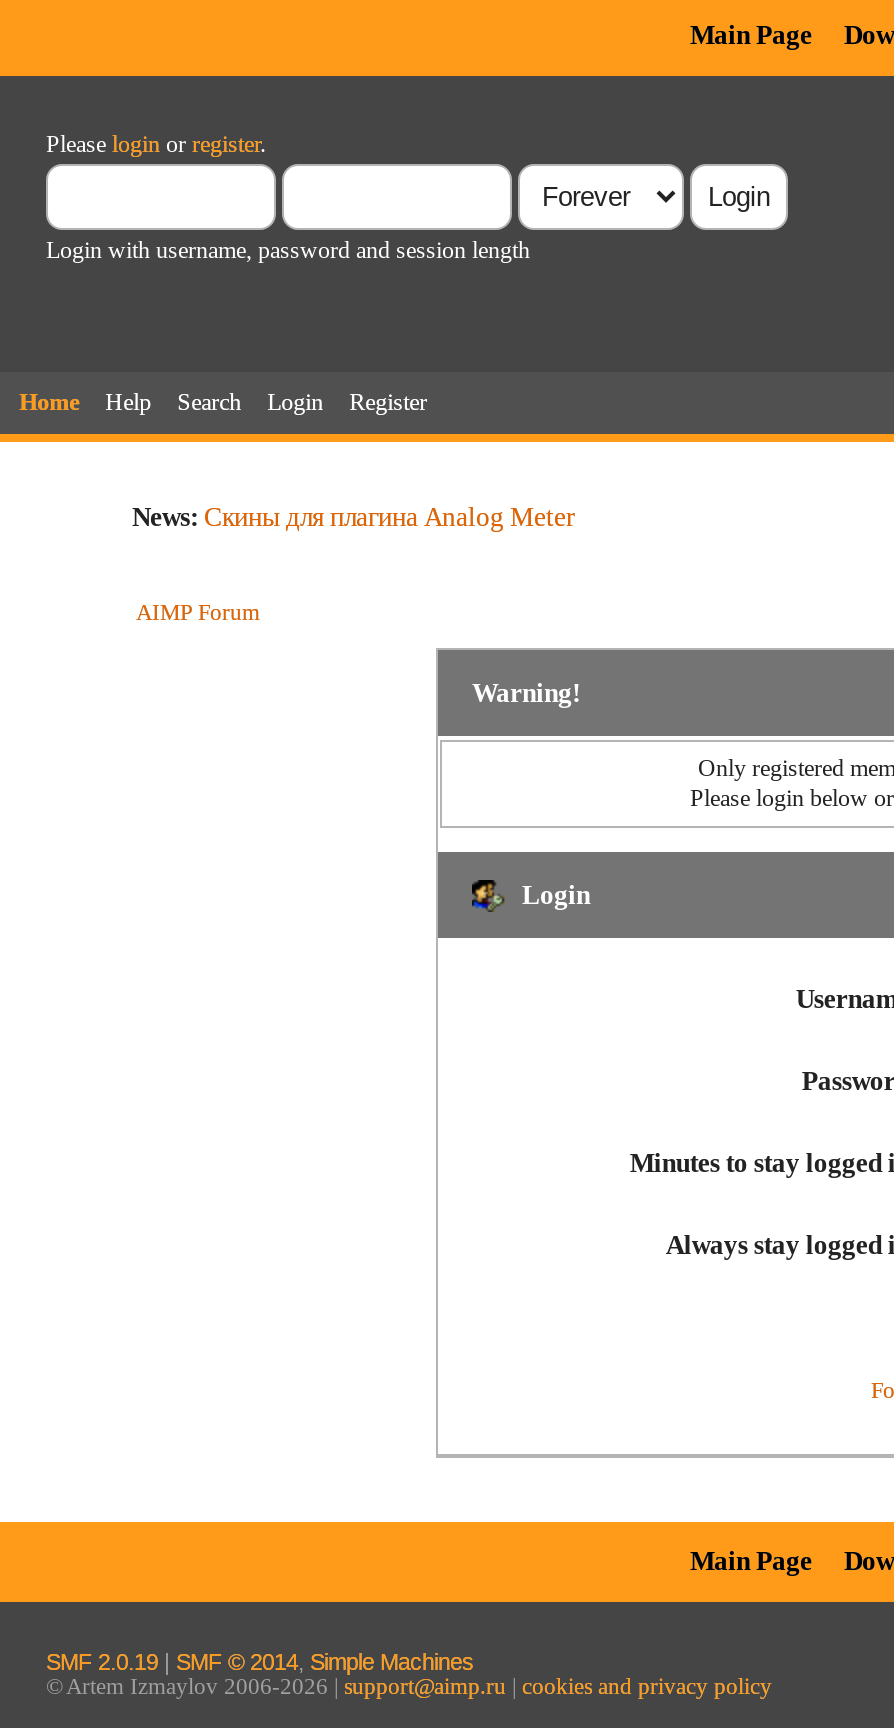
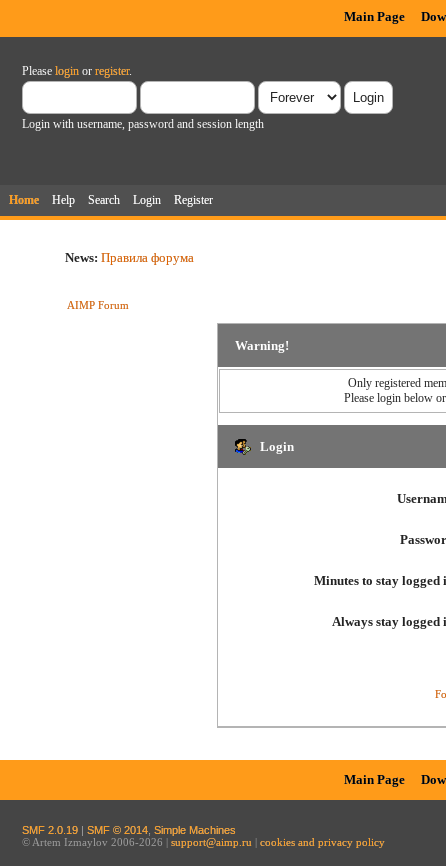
- News: Скины для плагина Analog Meter
+ News: Правила форума
